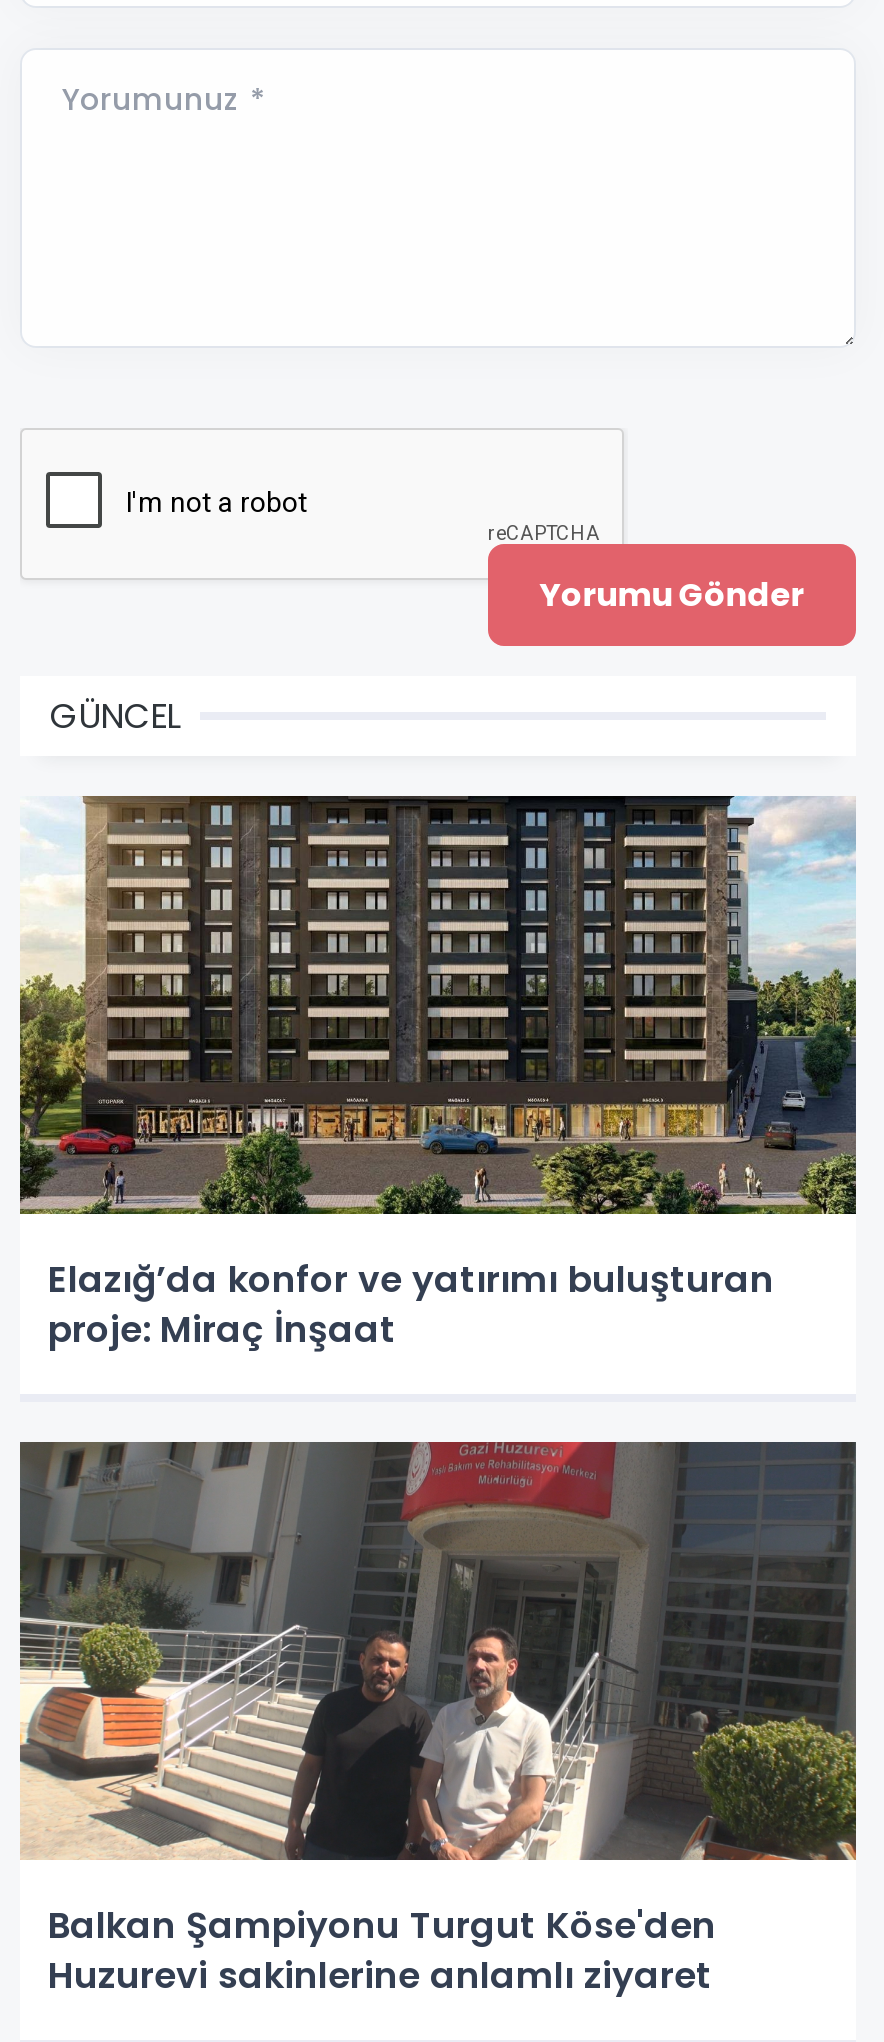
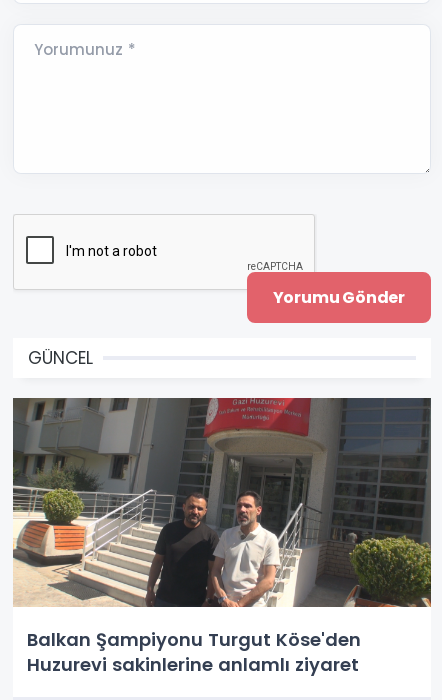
- [image]
- Elazığ’da konfor ve yatırımı buluşturan
- proje: Miraç İnşaat
